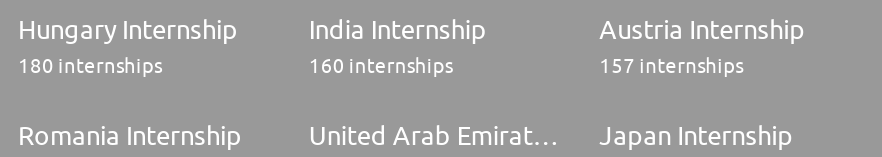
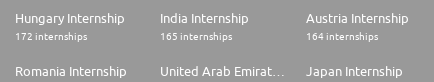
- 180 internships
+ 172 internships

- 160 internships
+ 165 internships

- 157 internships
+ 164 internships
